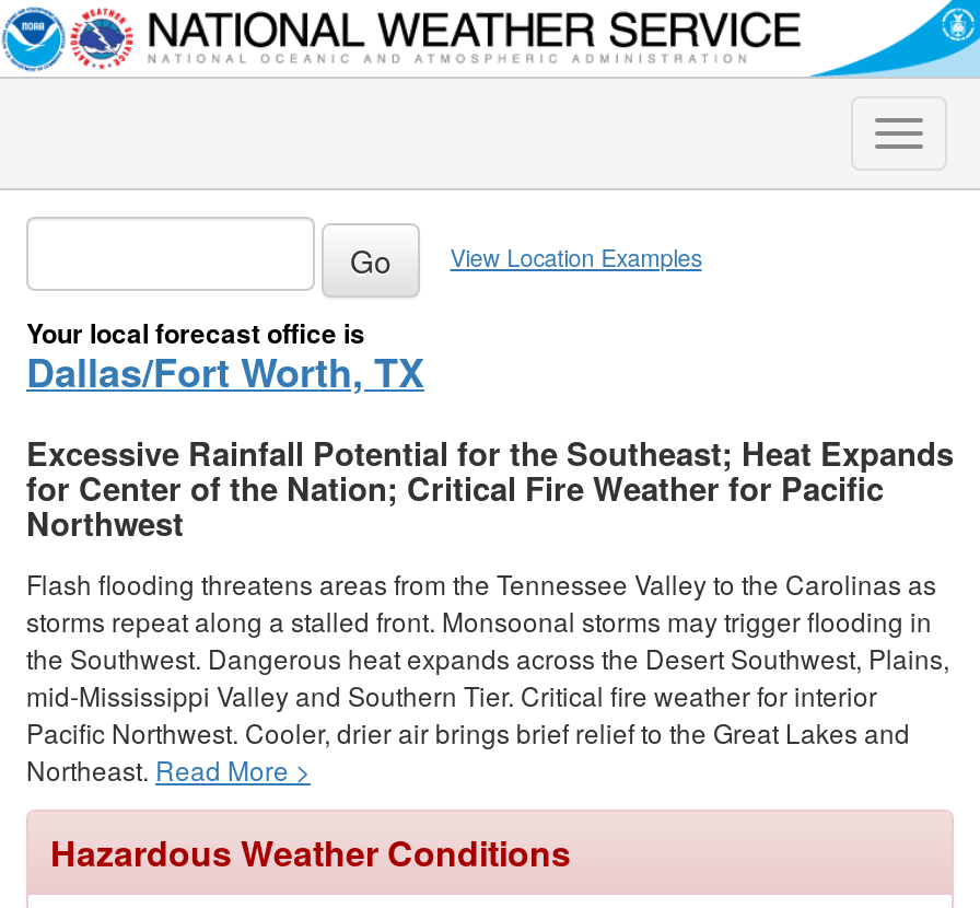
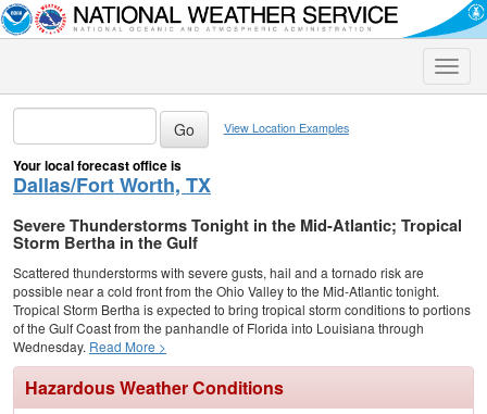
- Excessive Rainfall Potential for the Southeast; Heat Expands
- for Center of the Nation; Critical Fire Weather for Pacific
- Northwest
- Flash flooding threatens areas from the Tennessee Valley to the Carolinas as
- storms repeat along a stalled front. Monsoonal storms may trigger flooding in
- the Southwest. Dangerous heat expands across the Desert Southwest, Plains,
- mid-Mississippi Valley and Southern Tier. Critical fire weather for interior
- Pacific Northwest. Cooler, drier air brings brief relief to the Great Lakes and
- Northeast. Read More >
+ Severe Thunderstorms Tonight in the Mid-Atlantic; Tropical
+ Storm Bertha in the Gulf
+ Scattered thunderstorms with severe gusts, hail and a tornado risk are
+ possible near a cold front from the Ohio Valley to the Mid-Atlantic tonight.
+ Tropical Storm Bertha is expected to bring tropical storm conditions to portions
+ of the Gulf Coast from the panhandle of Florida into Louisiana through
+ Wednesday. Read More >
